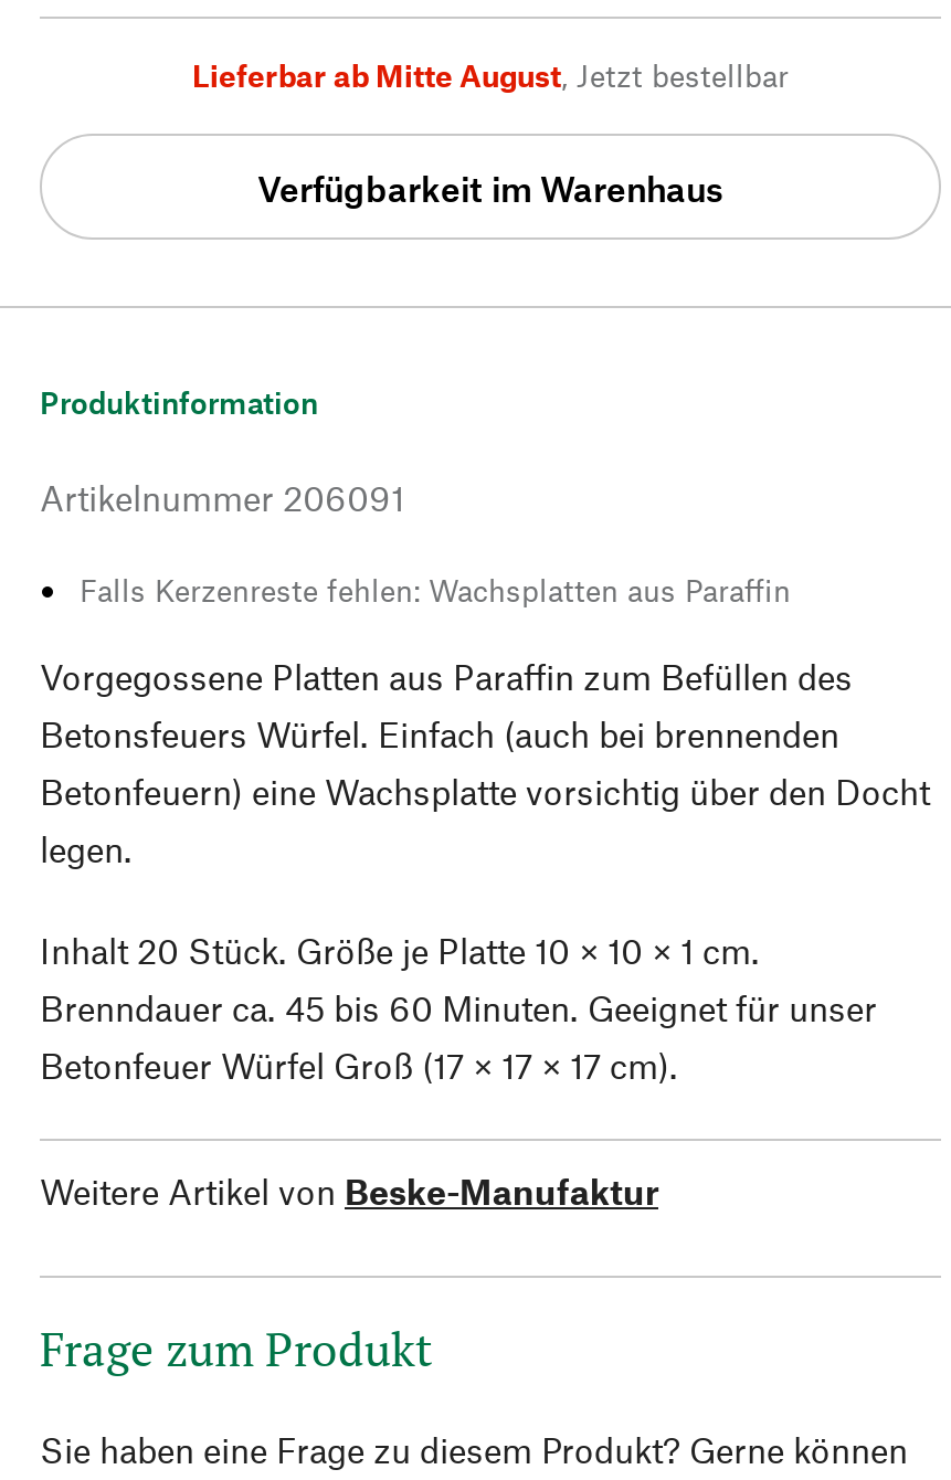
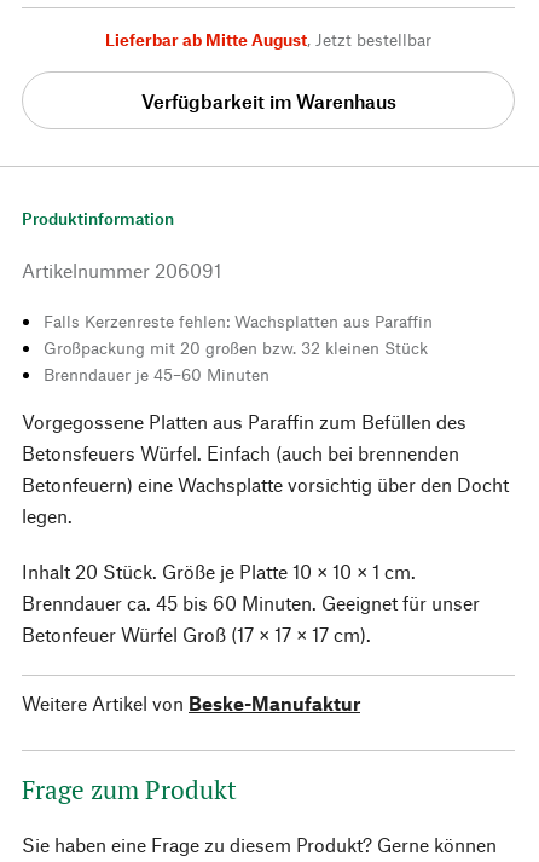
+ Großpackung mit 20 großen bzw. 32 kleinen Stück
+ Brenndauer je 45–60 Minuten
